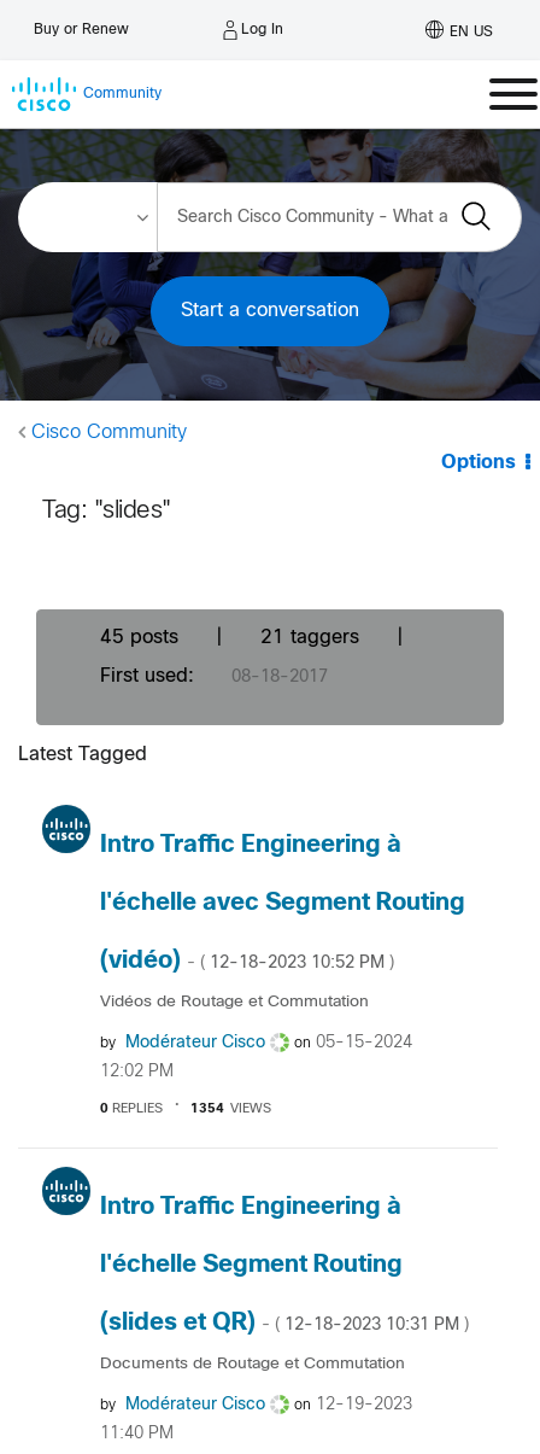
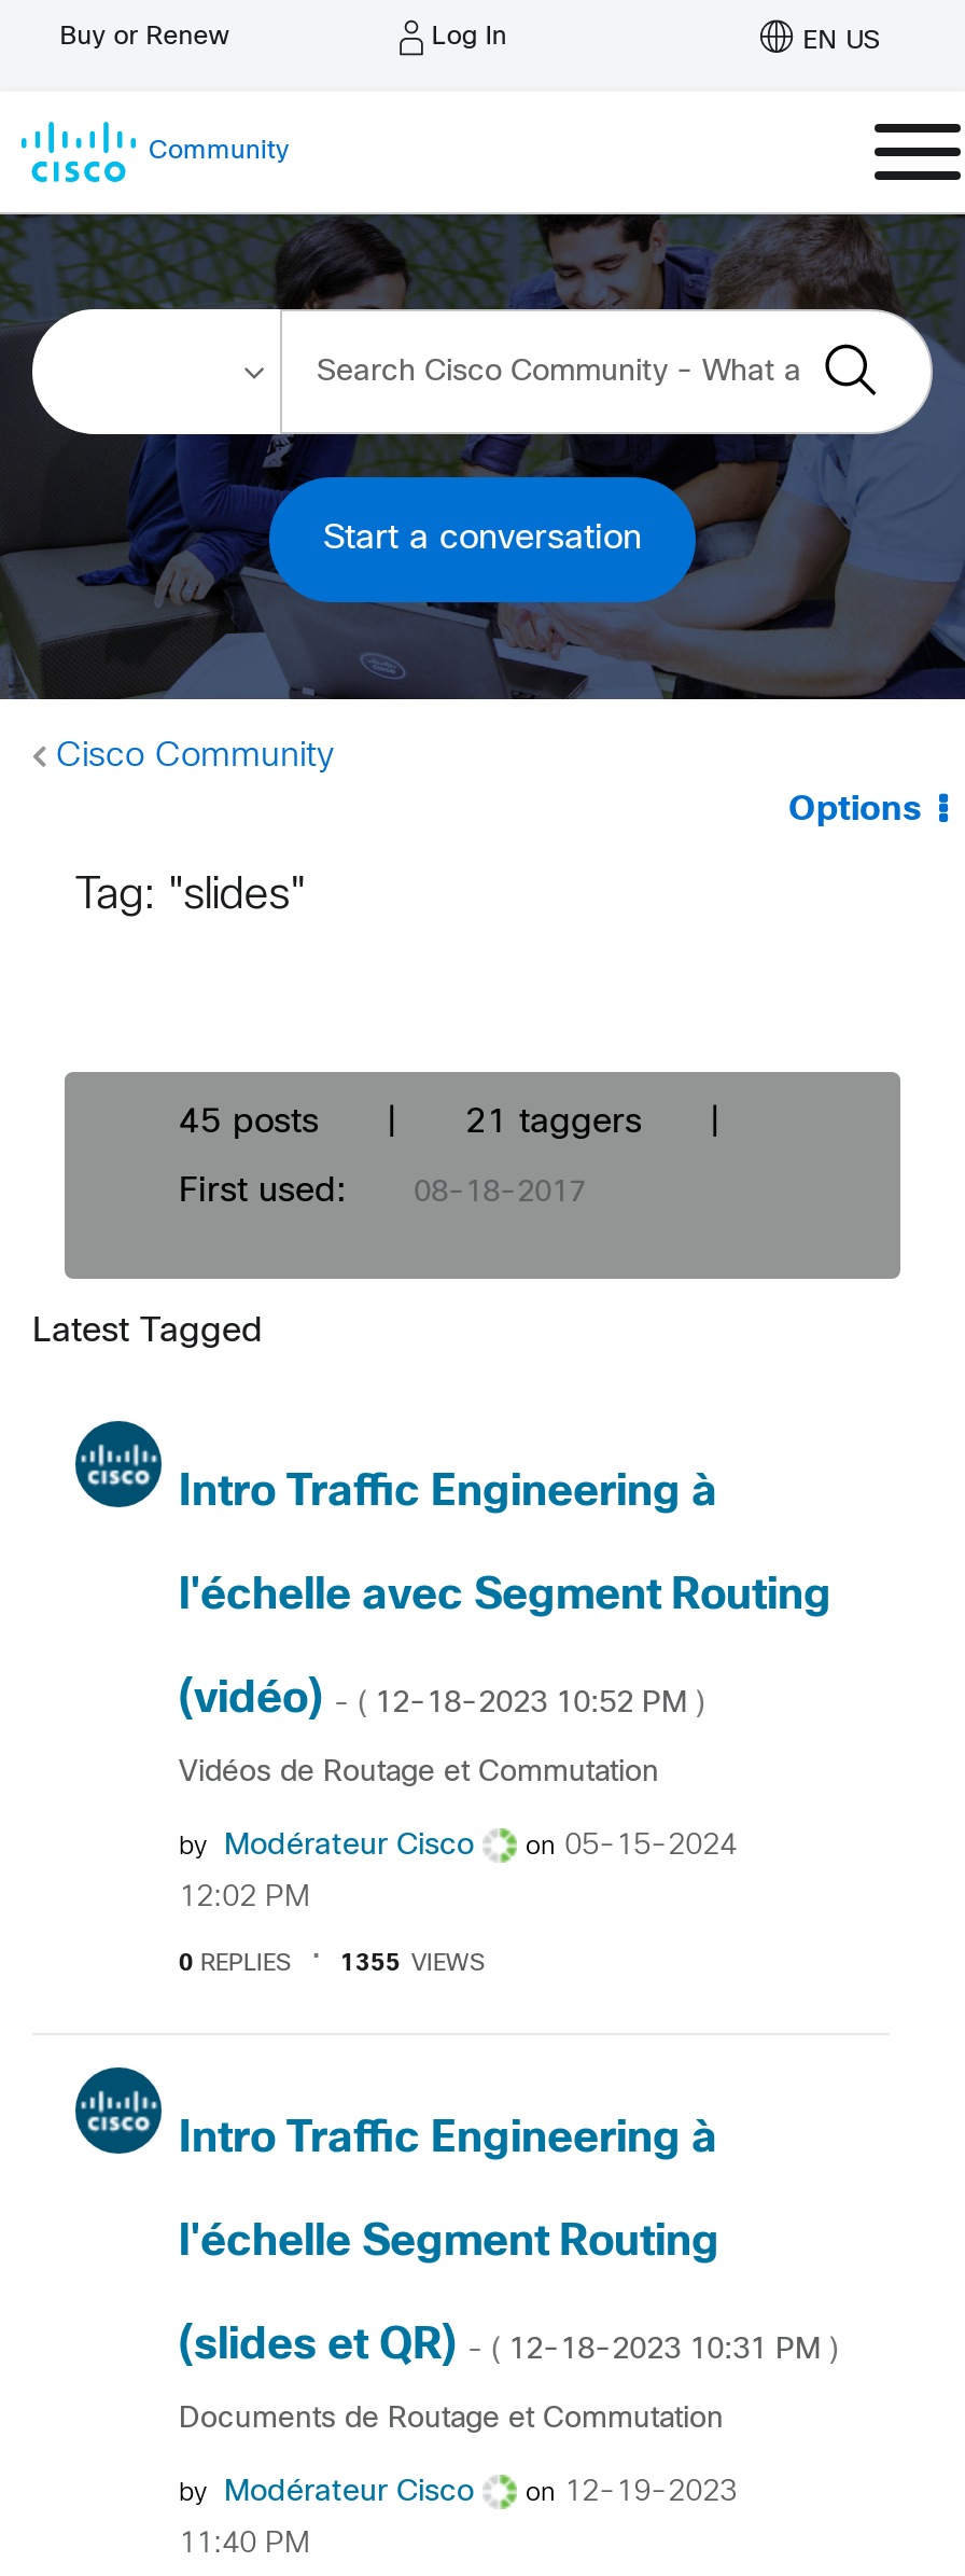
- 1354 VIEWS
+ 1355 VIEWS
